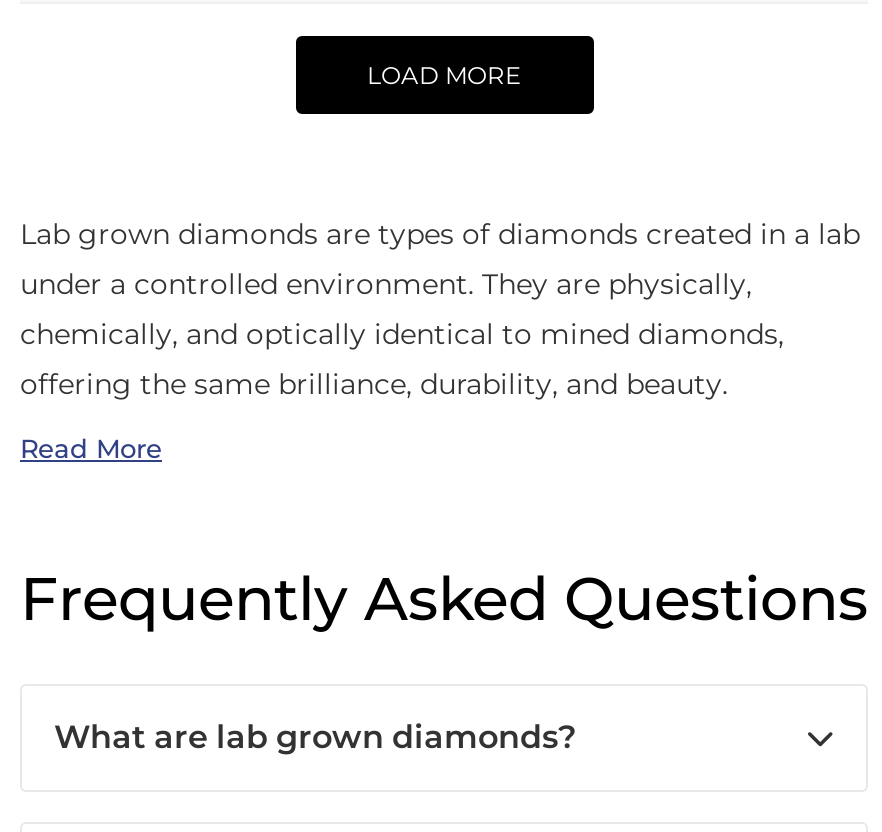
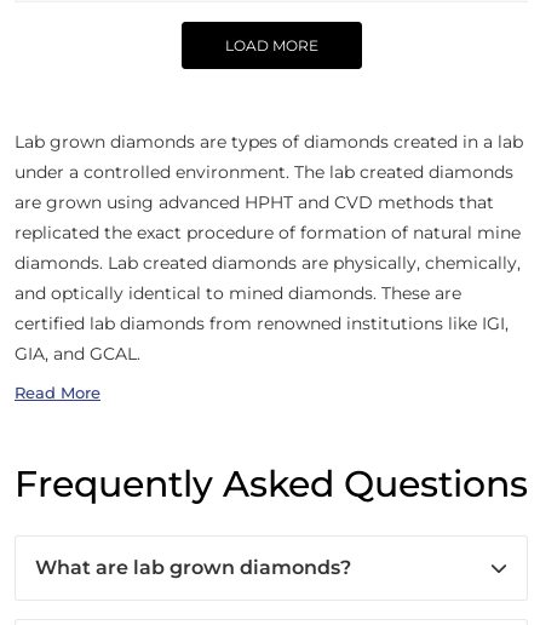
- under a controlled environment. They are physically,
- chemically, and optically identical to mined diamonds,
- offering the same brilliance, durability, and beauty.
+ under a controlled environment. The lab created diamonds
+ are grown using advanced HPHT and CVD methods that
+ replicated the exact procedure of formation of natural mine
+ diamonds. Lab created diamonds are physically, chemically,
+ and optically identical to mined diamonds. These are
+ certified lab diamonds from renowned institutions like IGI,
+ GIA, and GCAL.
